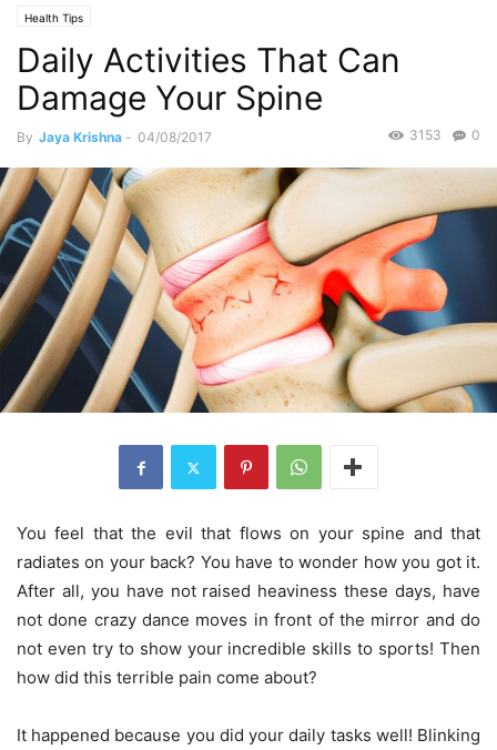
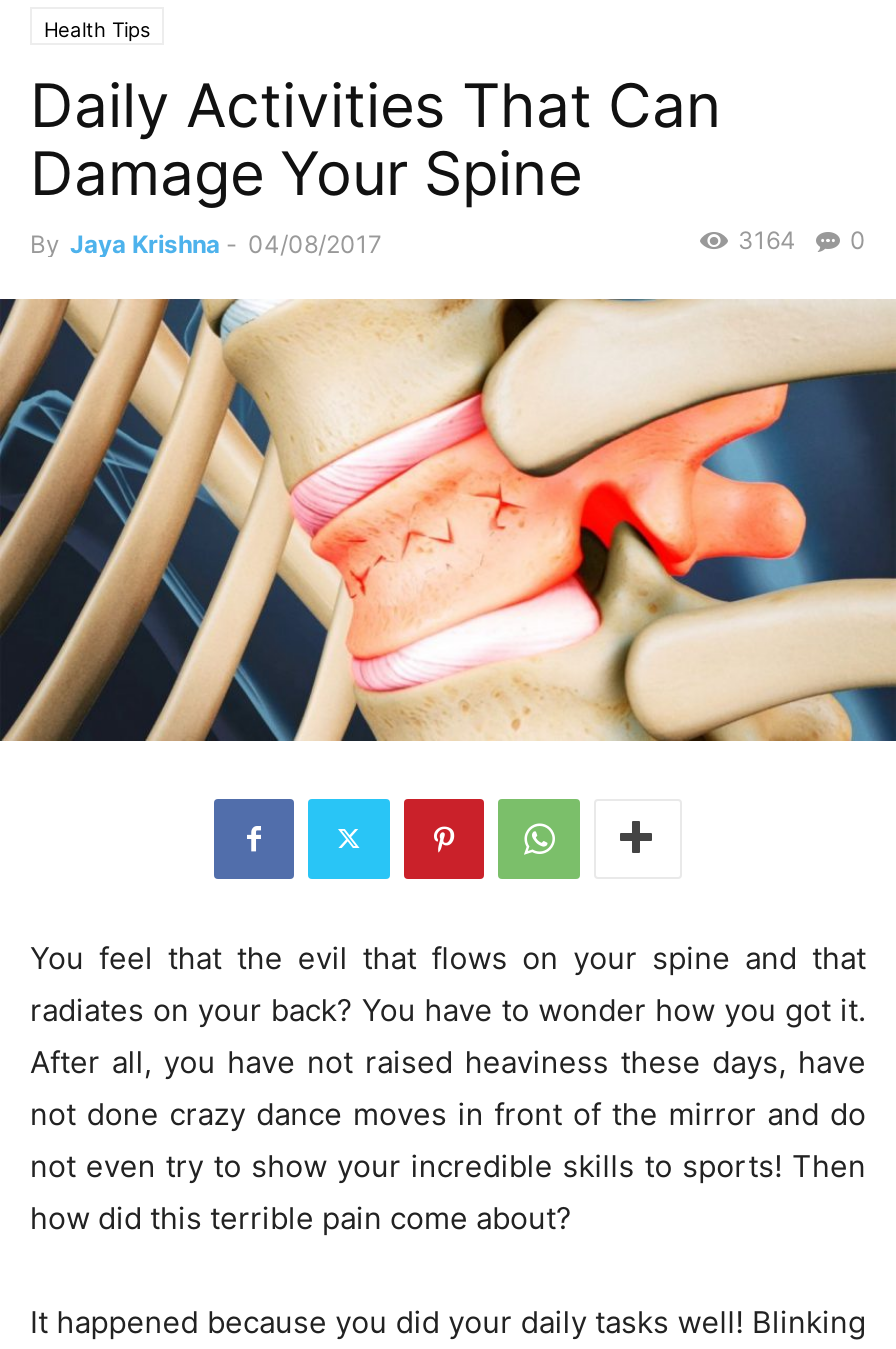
- 3153 0
+ 3164 0
